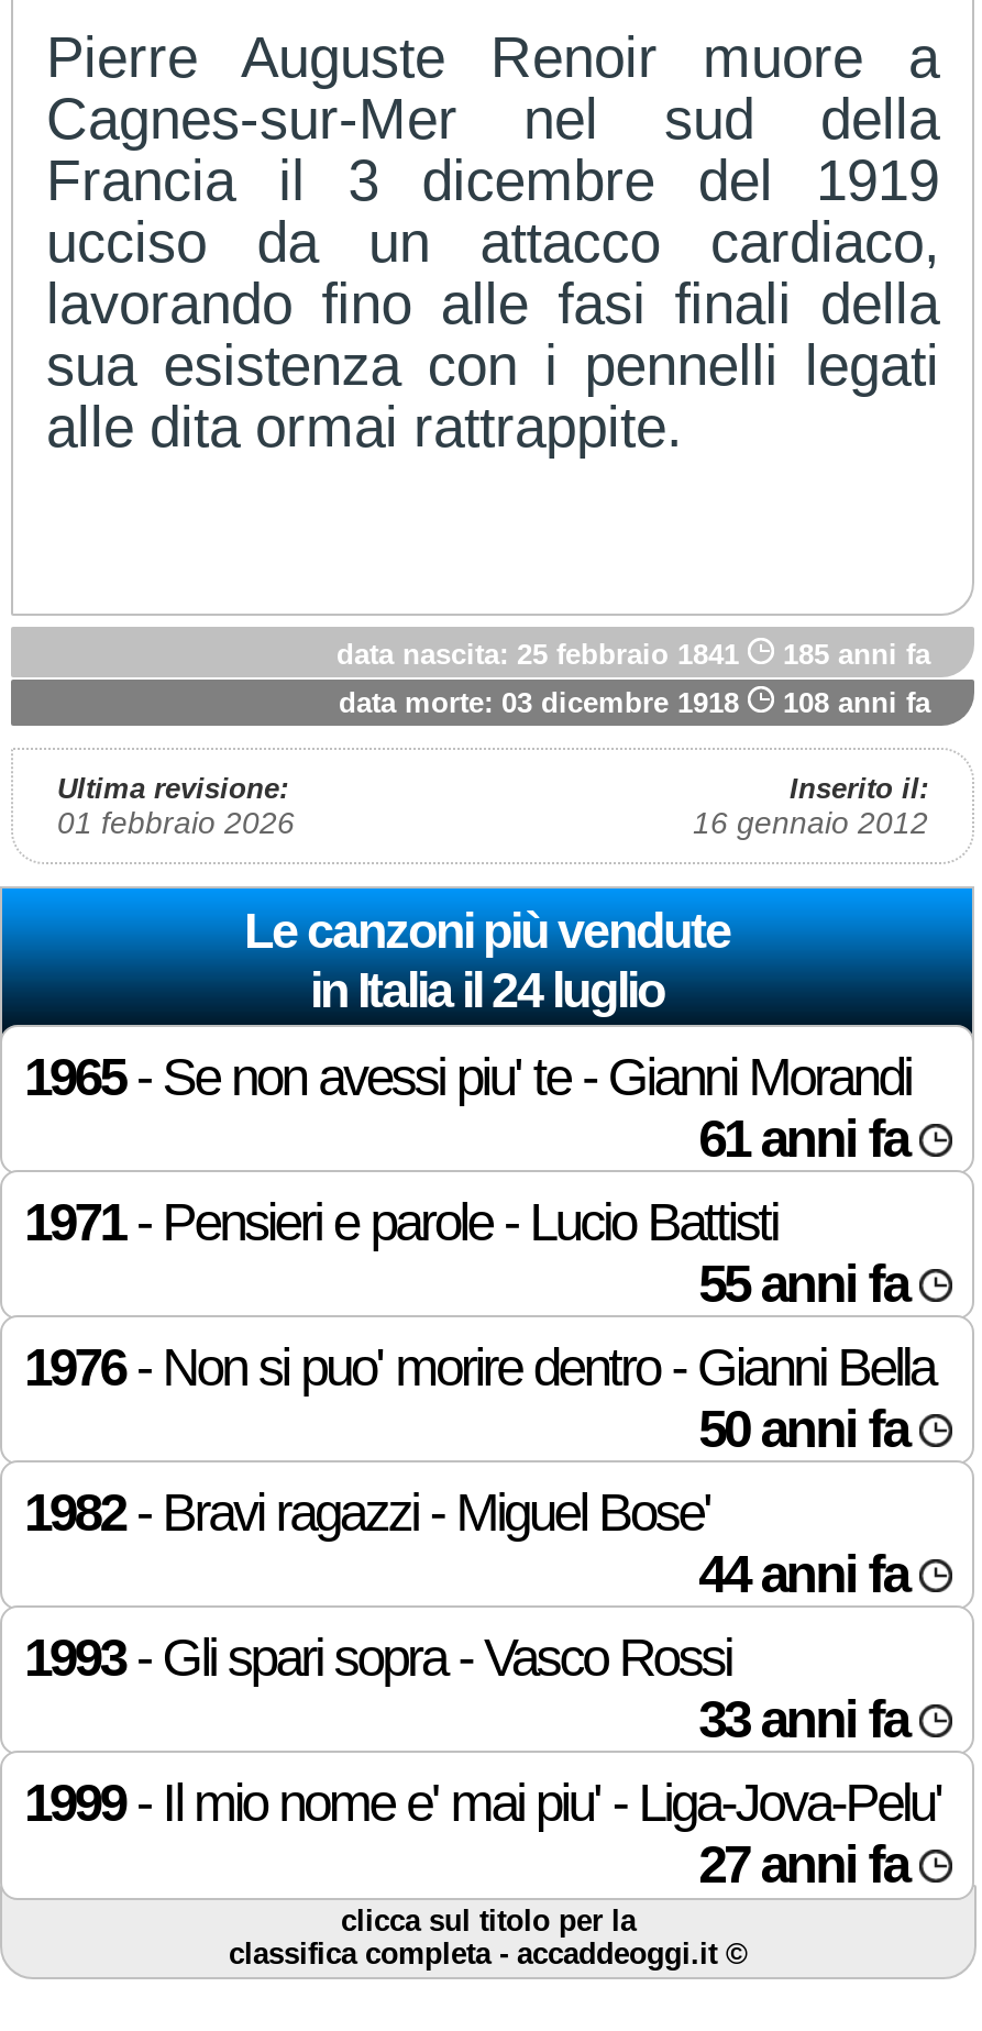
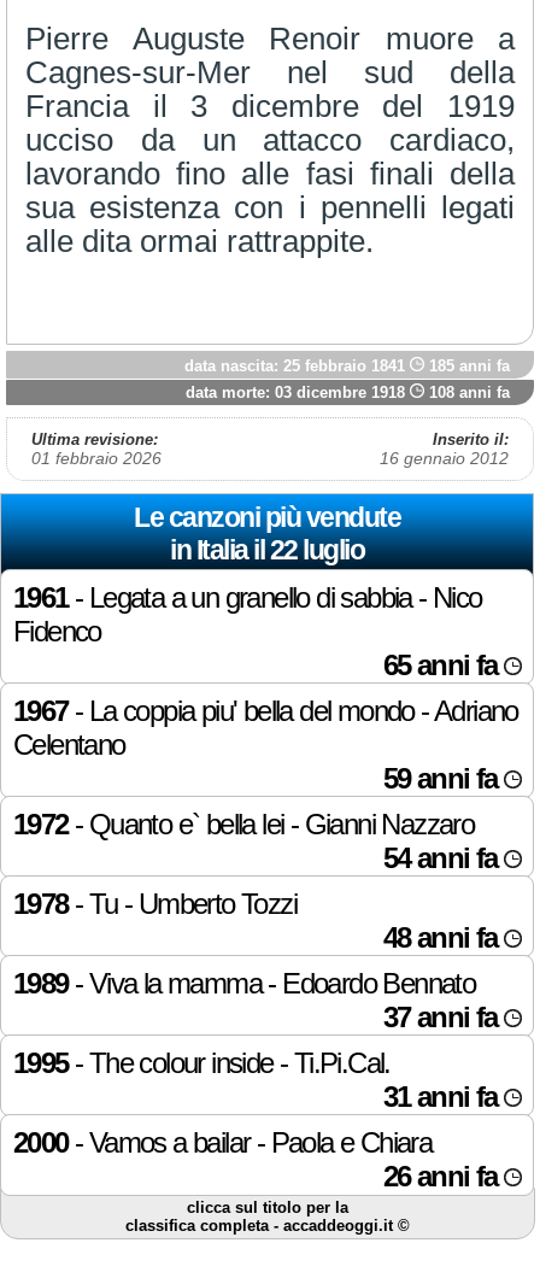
- in Italia il 24 luglio
+ in Italia il 22 luglio

- 1965 - Se non avessi piu' te - Gianni Morandi
- 61 anni fa
- 1971 - Pensieri e parole - Lucio Battisti
- 55 anni fa
- 1976 - Non si puo' morire dentro - Gianni Bella
- 50 anni fa
- 1982 - Bravi ragazzi - Miguel Bose'
- 44 anni fa
- 1993 - Gli spari sopra - Vasco Rossi
- 33 anni fa
- 1999 - Il mio nome e' mai piu' - Liga-Jova-Pelu'
- 27 anni fa
+ 1961 - Legata a un granello di sabbia - Nico
+ Fidenco
+ 65 anni fa
+ 1967 - La coppia piu' bella del mondo - Adriano
+ Celentano
+ 59 anni fa
+ 1972 - Quanto e` bella lei - Gianni Nazzaro
+ 54 anni fa
+ 1978 - Tu - Umberto Tozzi
+ 48 anni fa
+ 1989 - Viva la mamma - Edoardo Bennato
+ 37 anni fa
+ 1995 - The colour inside - Ti.Pi.Cal.
+ 31 anni fa
+ 2000 - Vamos a bailar - Paola e Chiara
+ 26 anni fa
